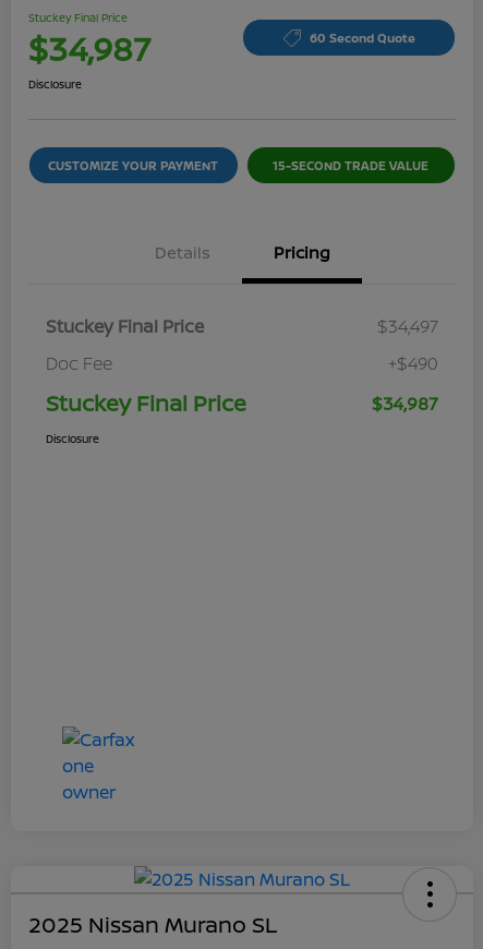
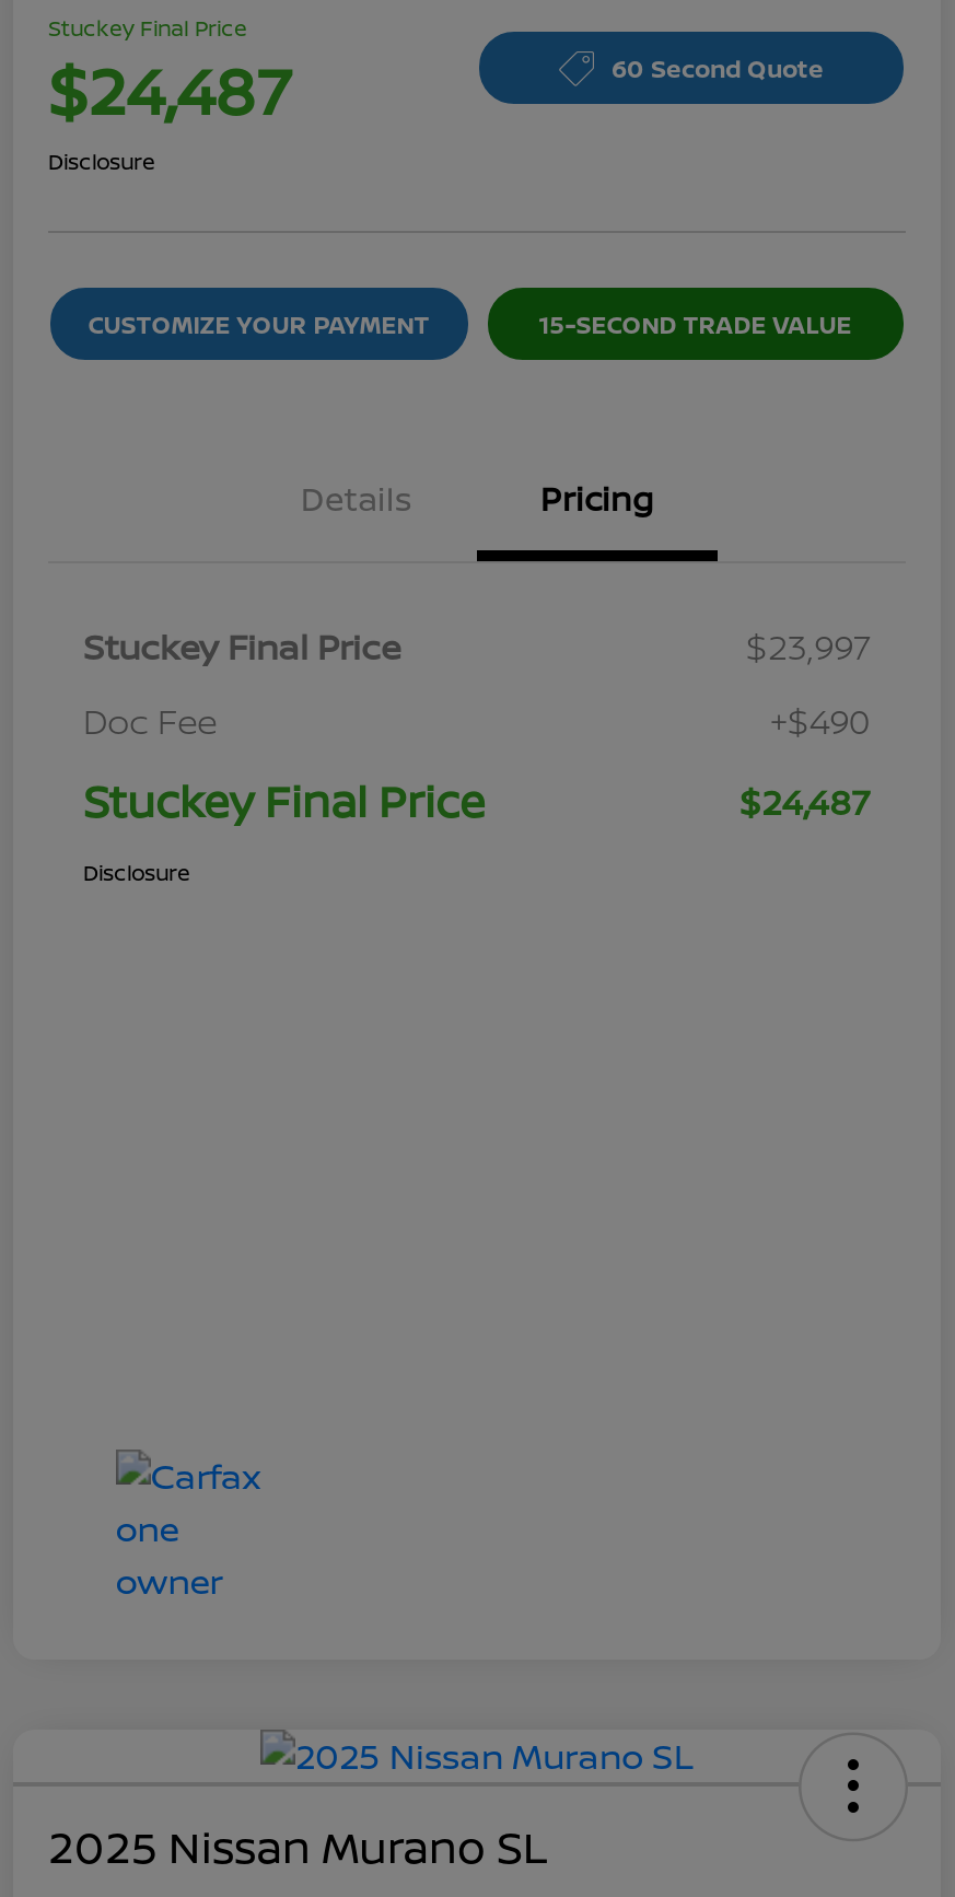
- $34,987
+ $24,487

- $34,497
+ $23,997

- $34,987
+ $24,487
